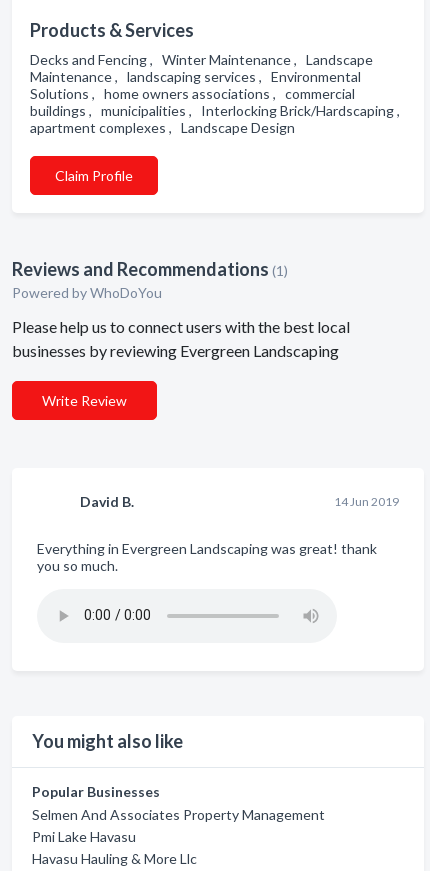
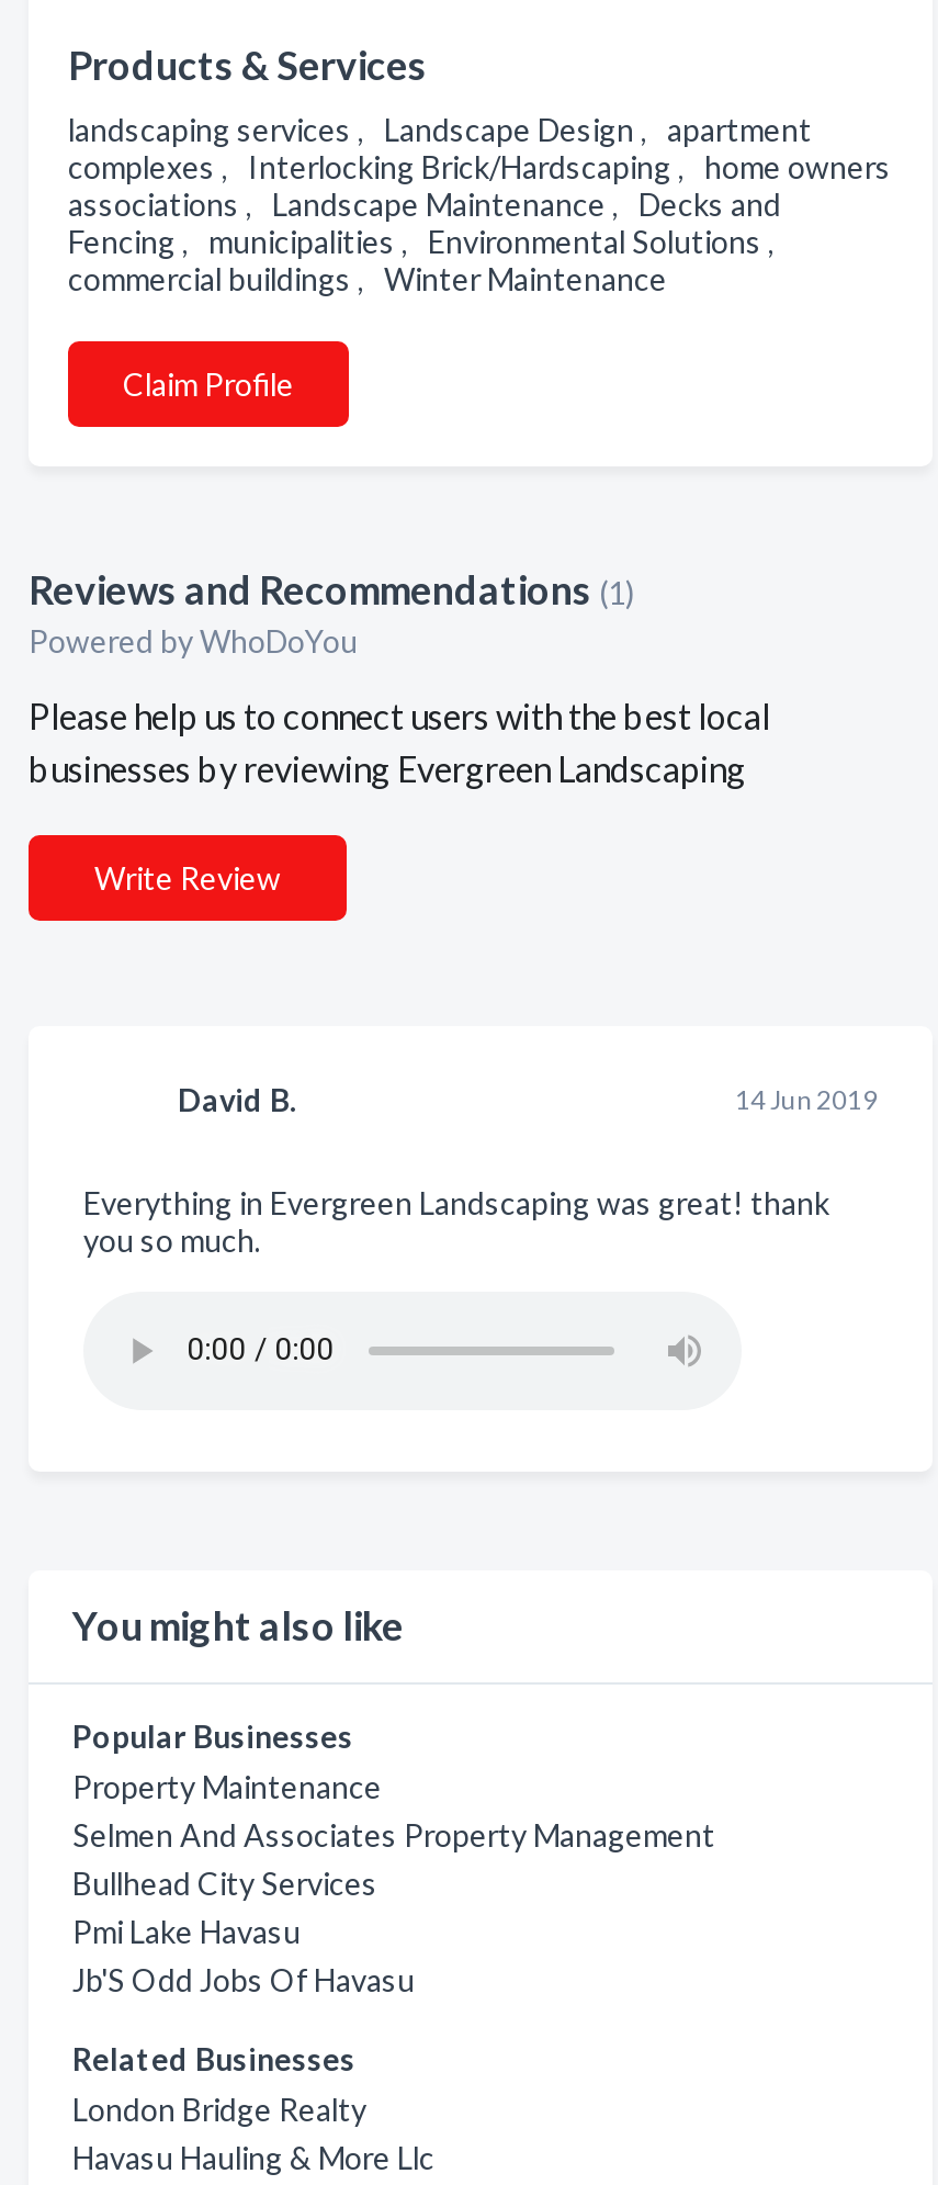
- Decks and Fencing , Winter Maintenance , Landscape
- Maintenance , landscaping services , Environmental
- Solutions , home owners associations , commercial
- buildings , municipalities , Interlocking Brick/Hardscaping ,
- apartment complexes , Landscape Design
+ landscaping services , Landscape Design , apartment
+ complexes , Interlocking Brick/Hardscaping , home owners
+ associations , Landscape Maintenance , Decks and
+ Fencing , municipalities , Environmental Solutions ,
+ commercial buildings , Winter Maintenance

+ Property Maintenance

+ Bullhead City Services

+ Jb'S Odd Jobs Of Havasu
+ Related Businesses
+ London Bridge Realty
